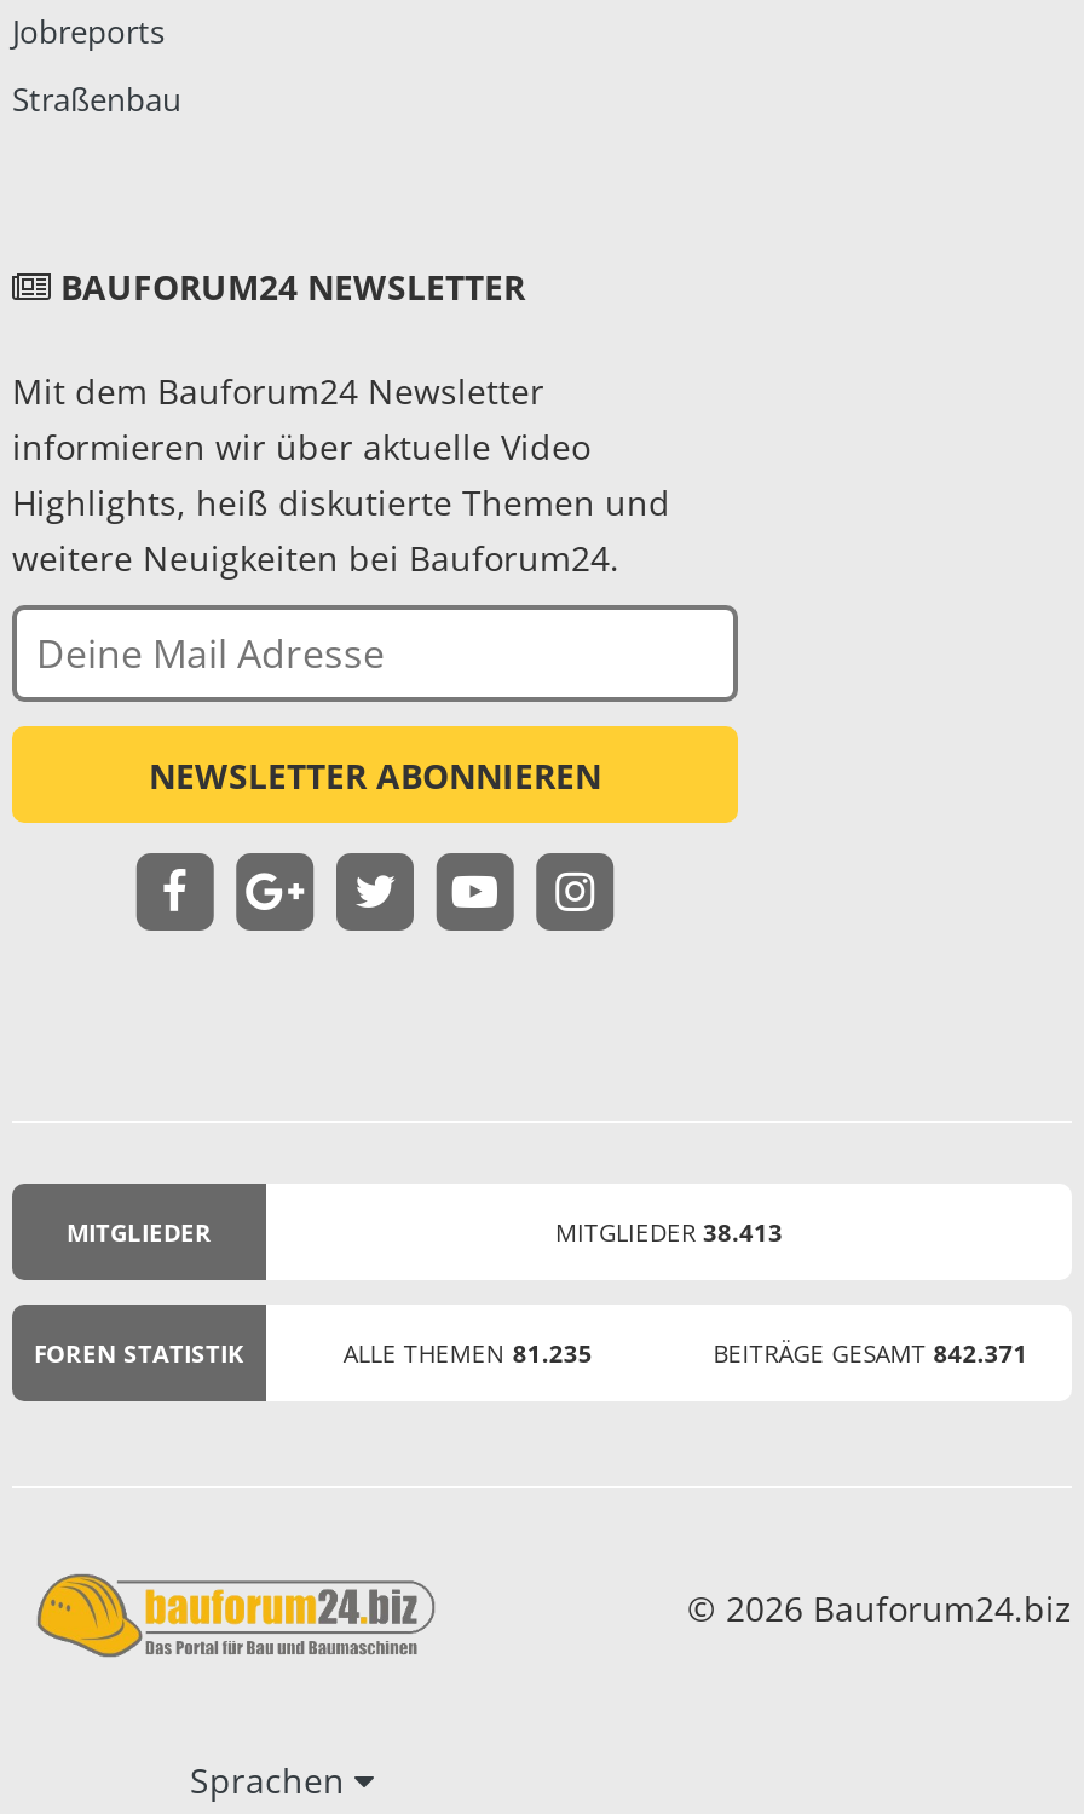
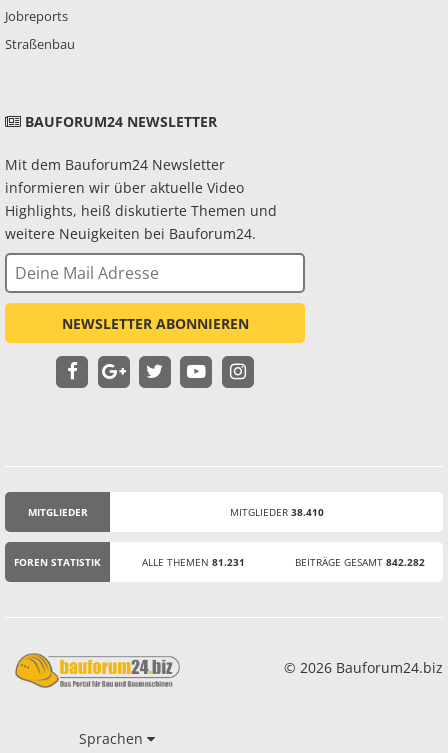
- MITGLIEDER 38.413
+ MITGLIEDER 38.410

- ALLE THEMEN 81.235
+ ALLE THEMEN 81.231

- BEITRÄGE GESAMT 842.371
+ BEITRÄGE GESAMT 842.282
